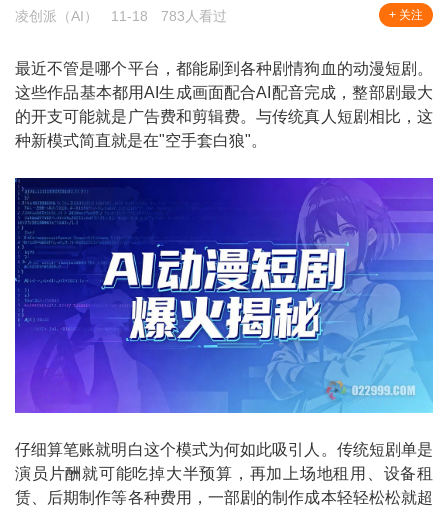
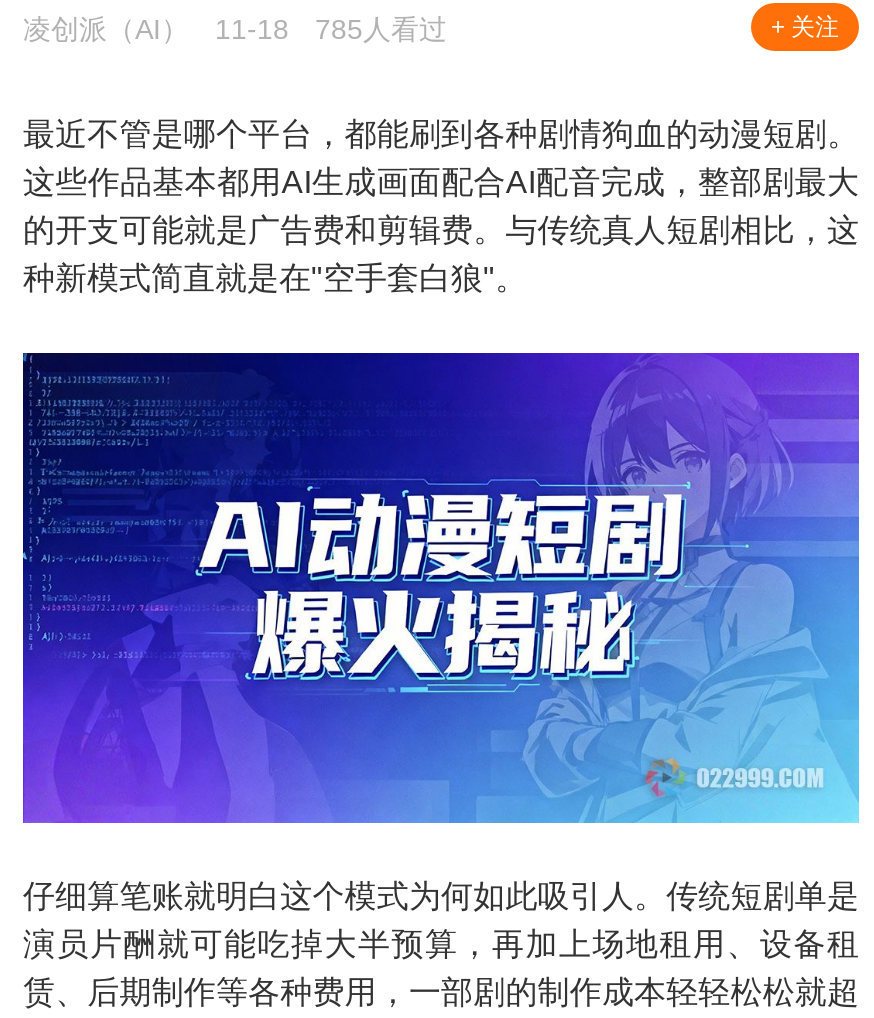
- 凌创派（AI） 11-18 783人看过
+ 凌创派（AI） 11-18 785人看过
